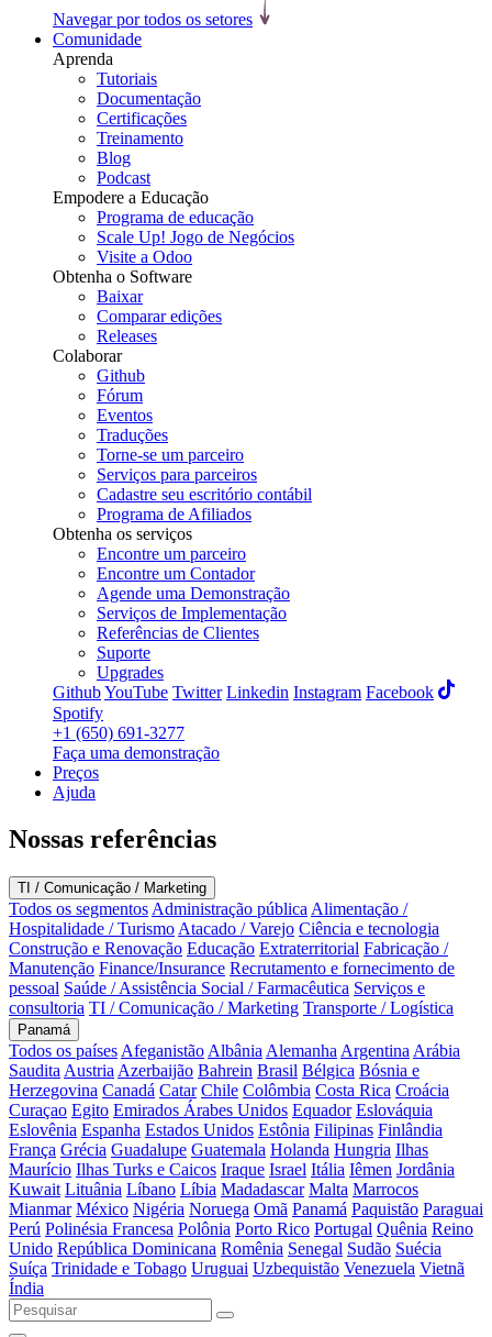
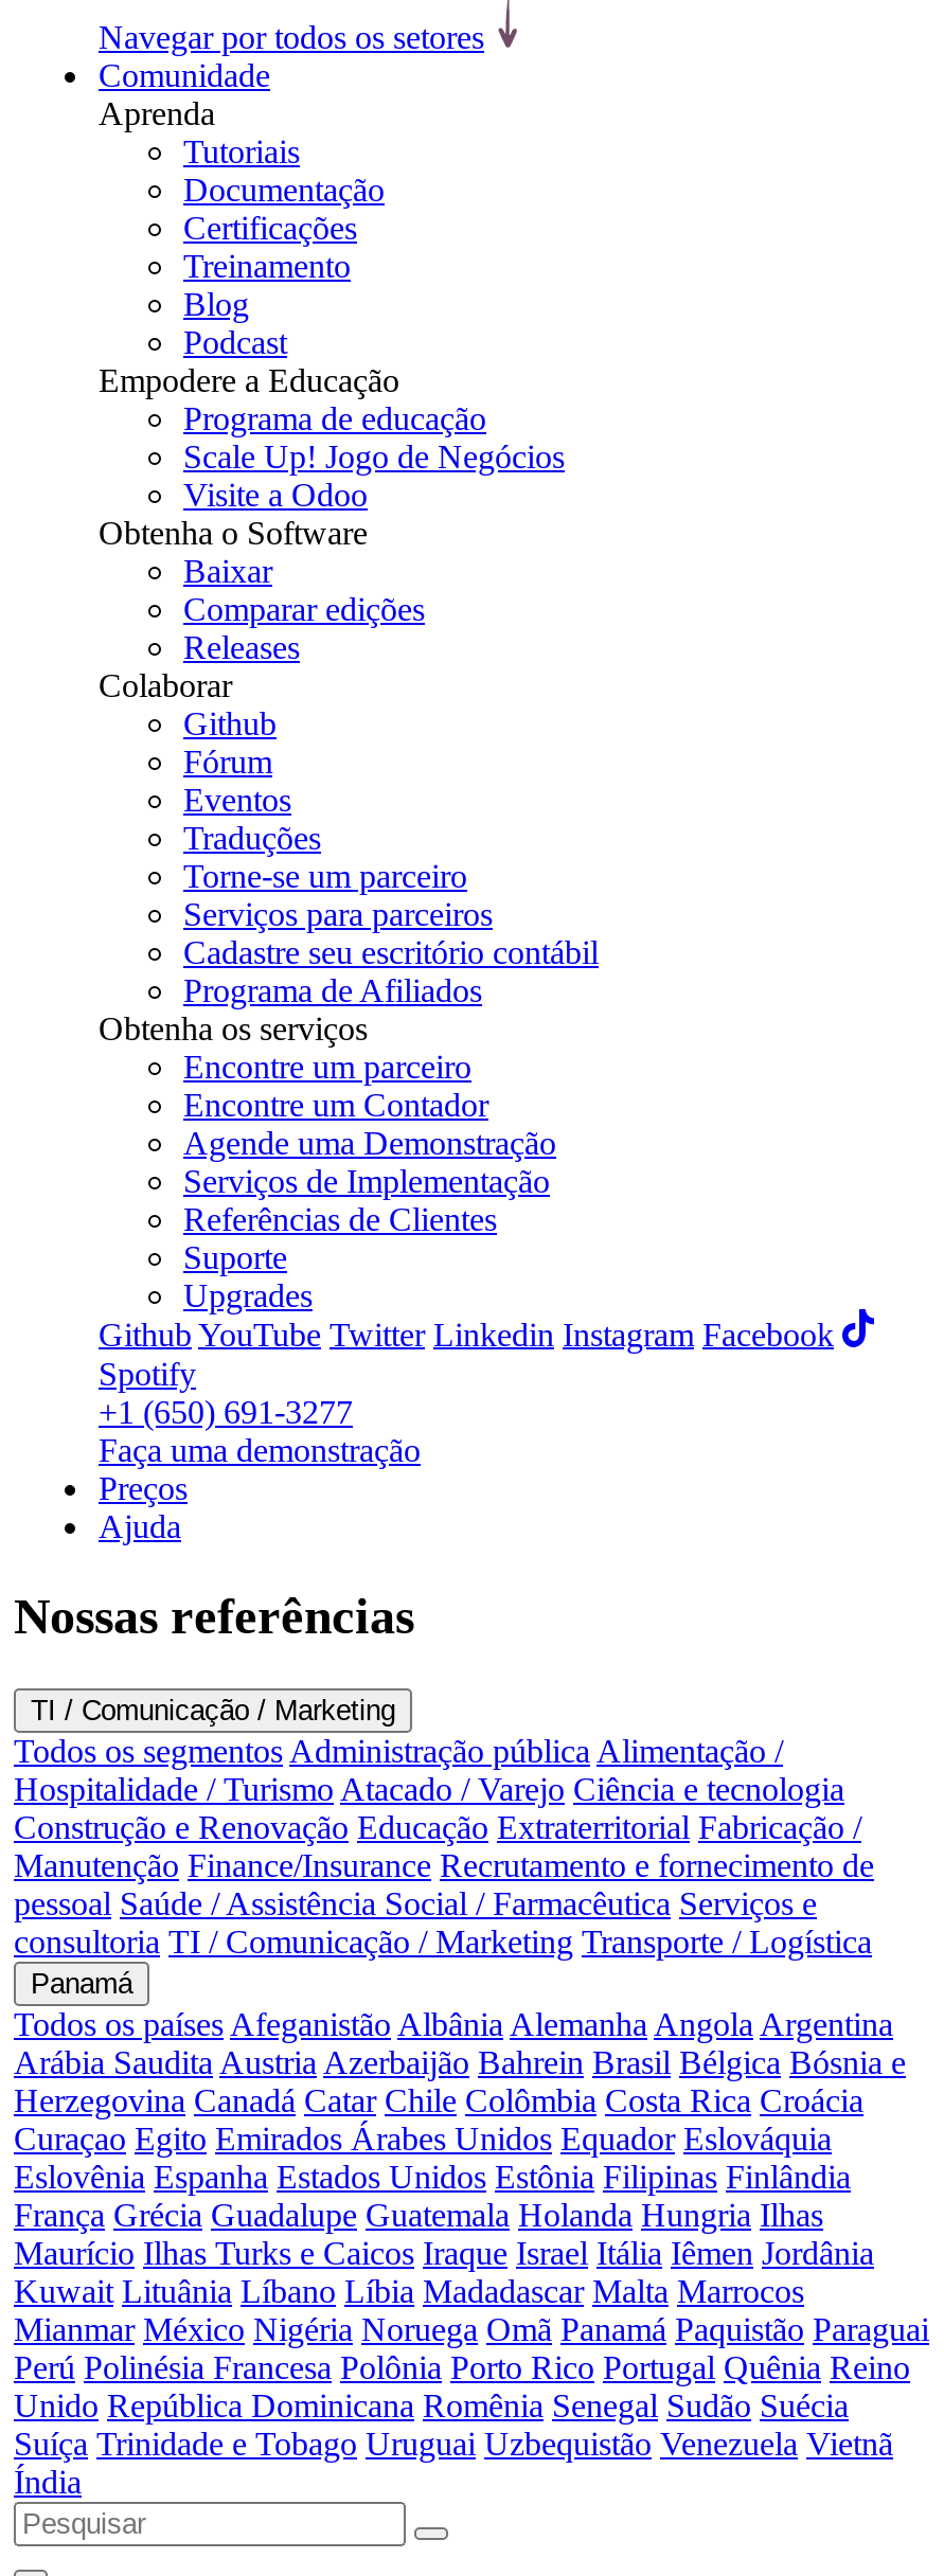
- Todos os países Afeganistão Albânia Alemanha Argentina Arábia
- Saudita Austria Azerbaijão Bahrein Brasil Bélgica Bósnia e
+ Todos os países Afeganistão Albânia Alemanha Angola Argentina
+ Arábia Saudita Austria Azerbaijão Bahrein Brasil Bélgica Bósnia e
